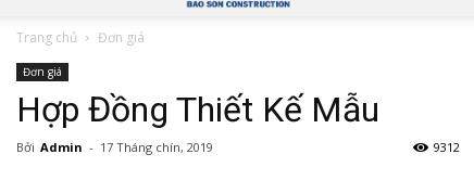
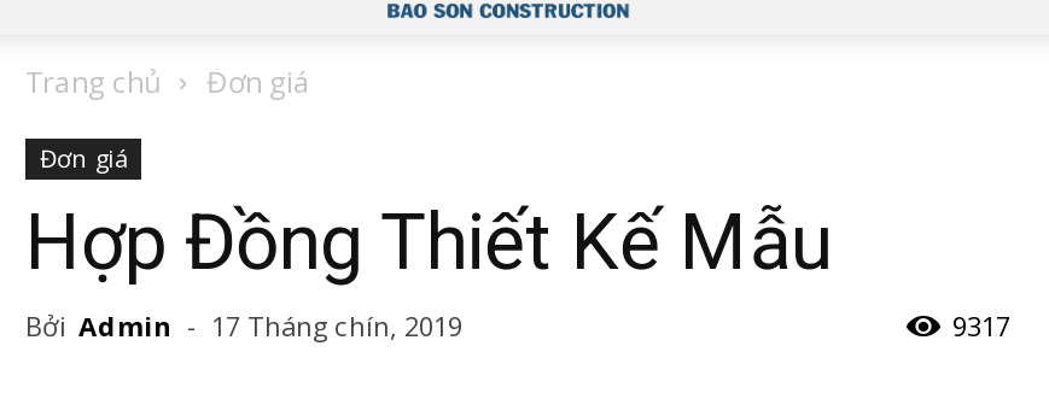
- 9312
+ 9317
